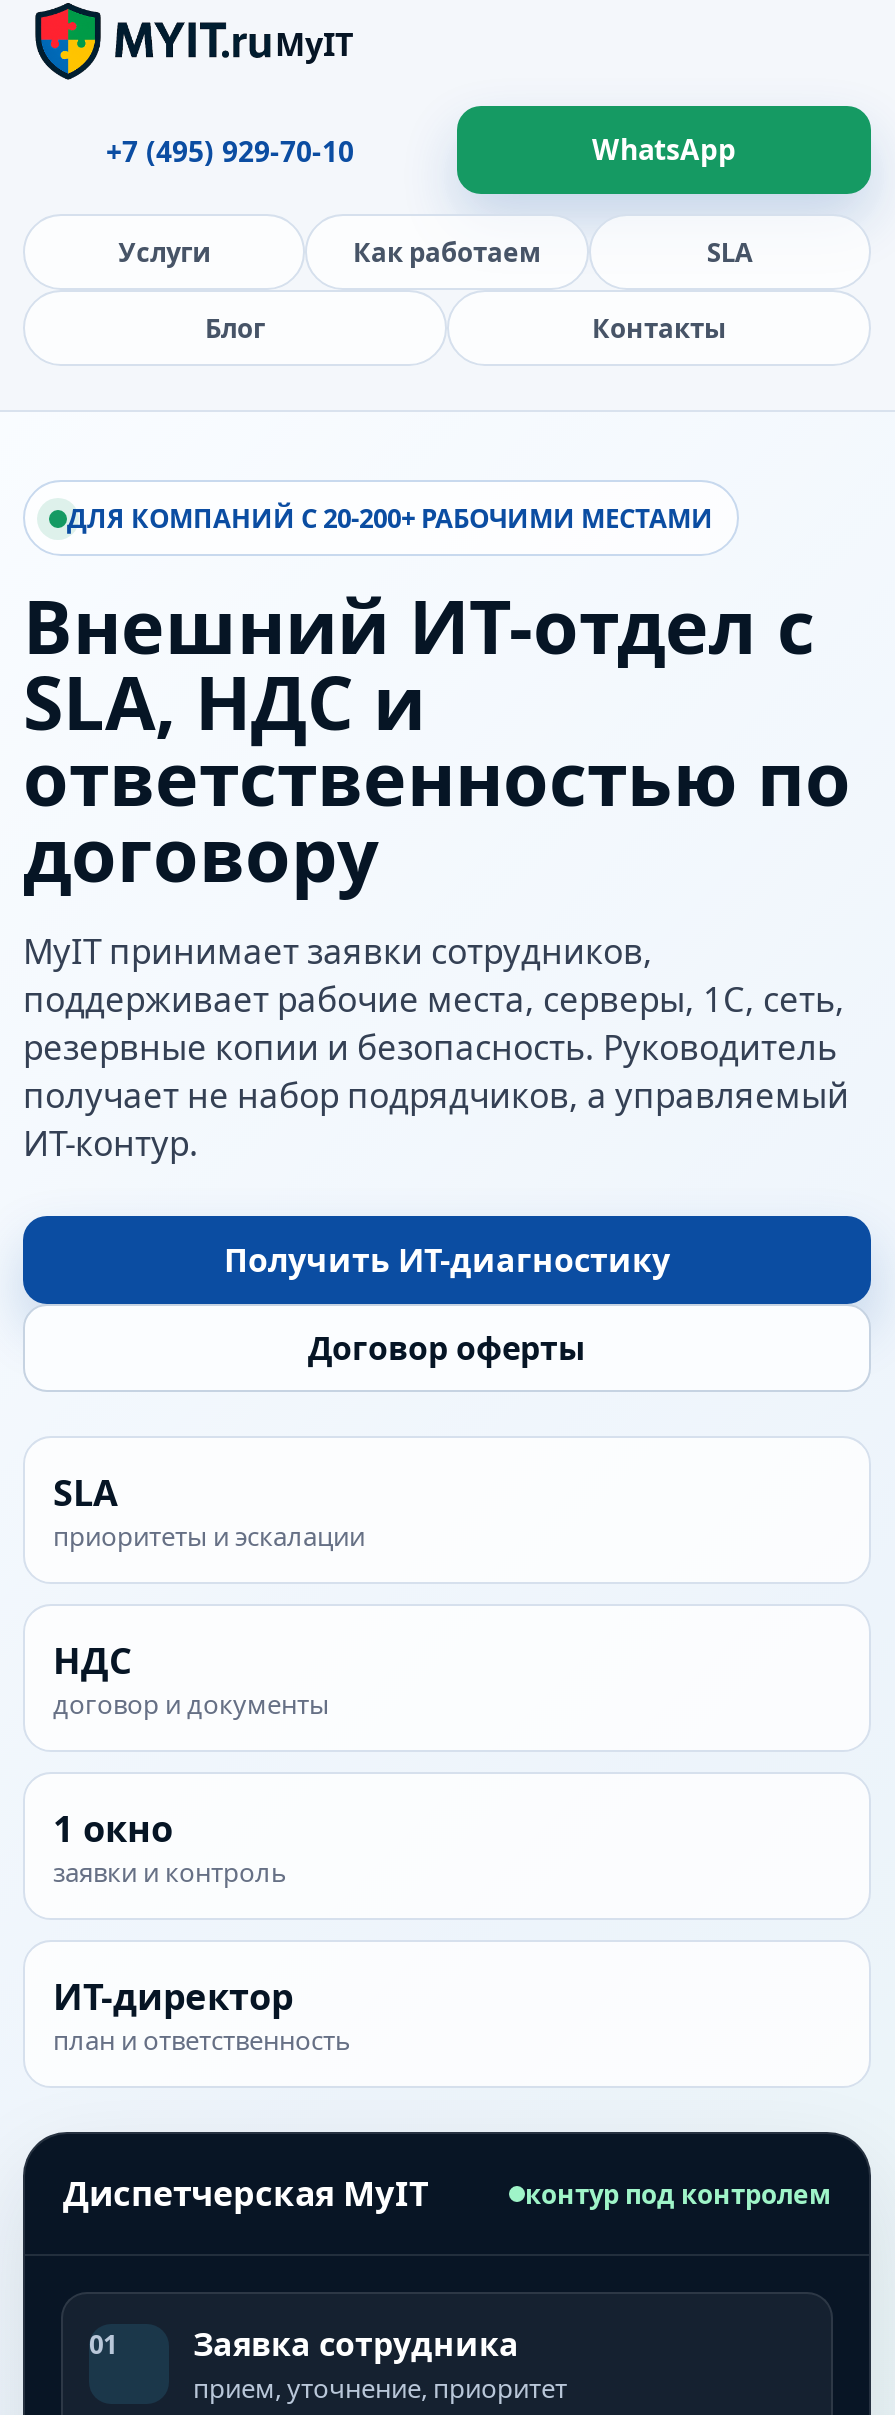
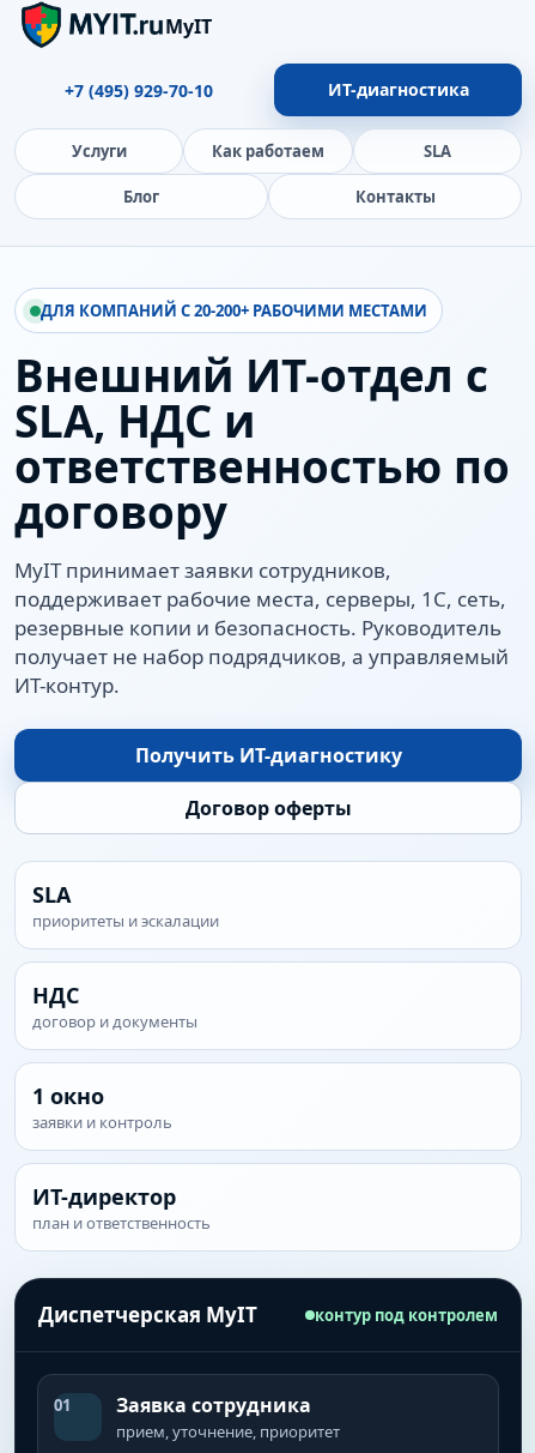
- WhatsApp
+ ИТ-диагностика
